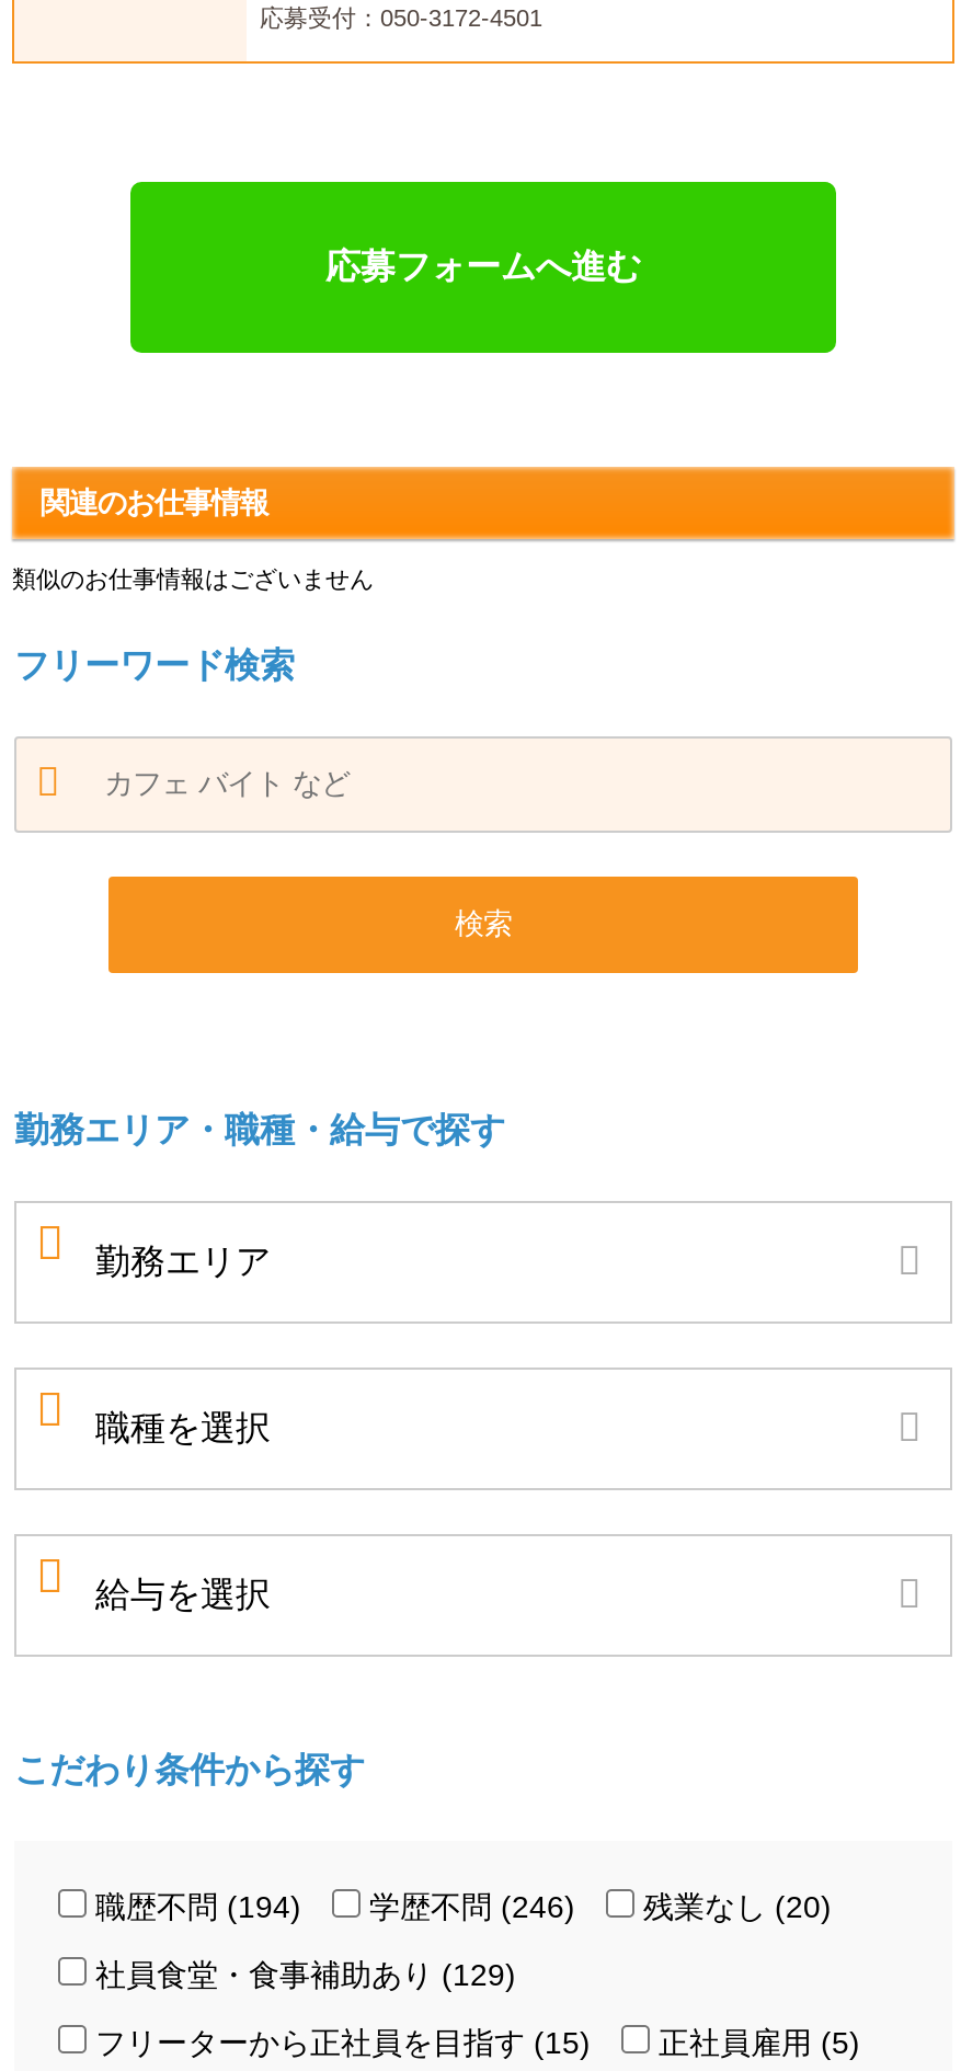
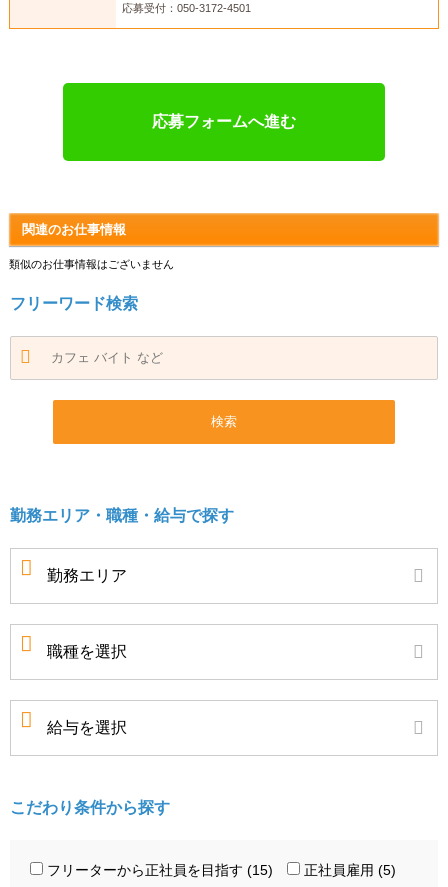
- 職歴不問 (194)
- 学歴不問 (246)
- 残業なし (20)
- 社員食堂・食事補助あり (129)
